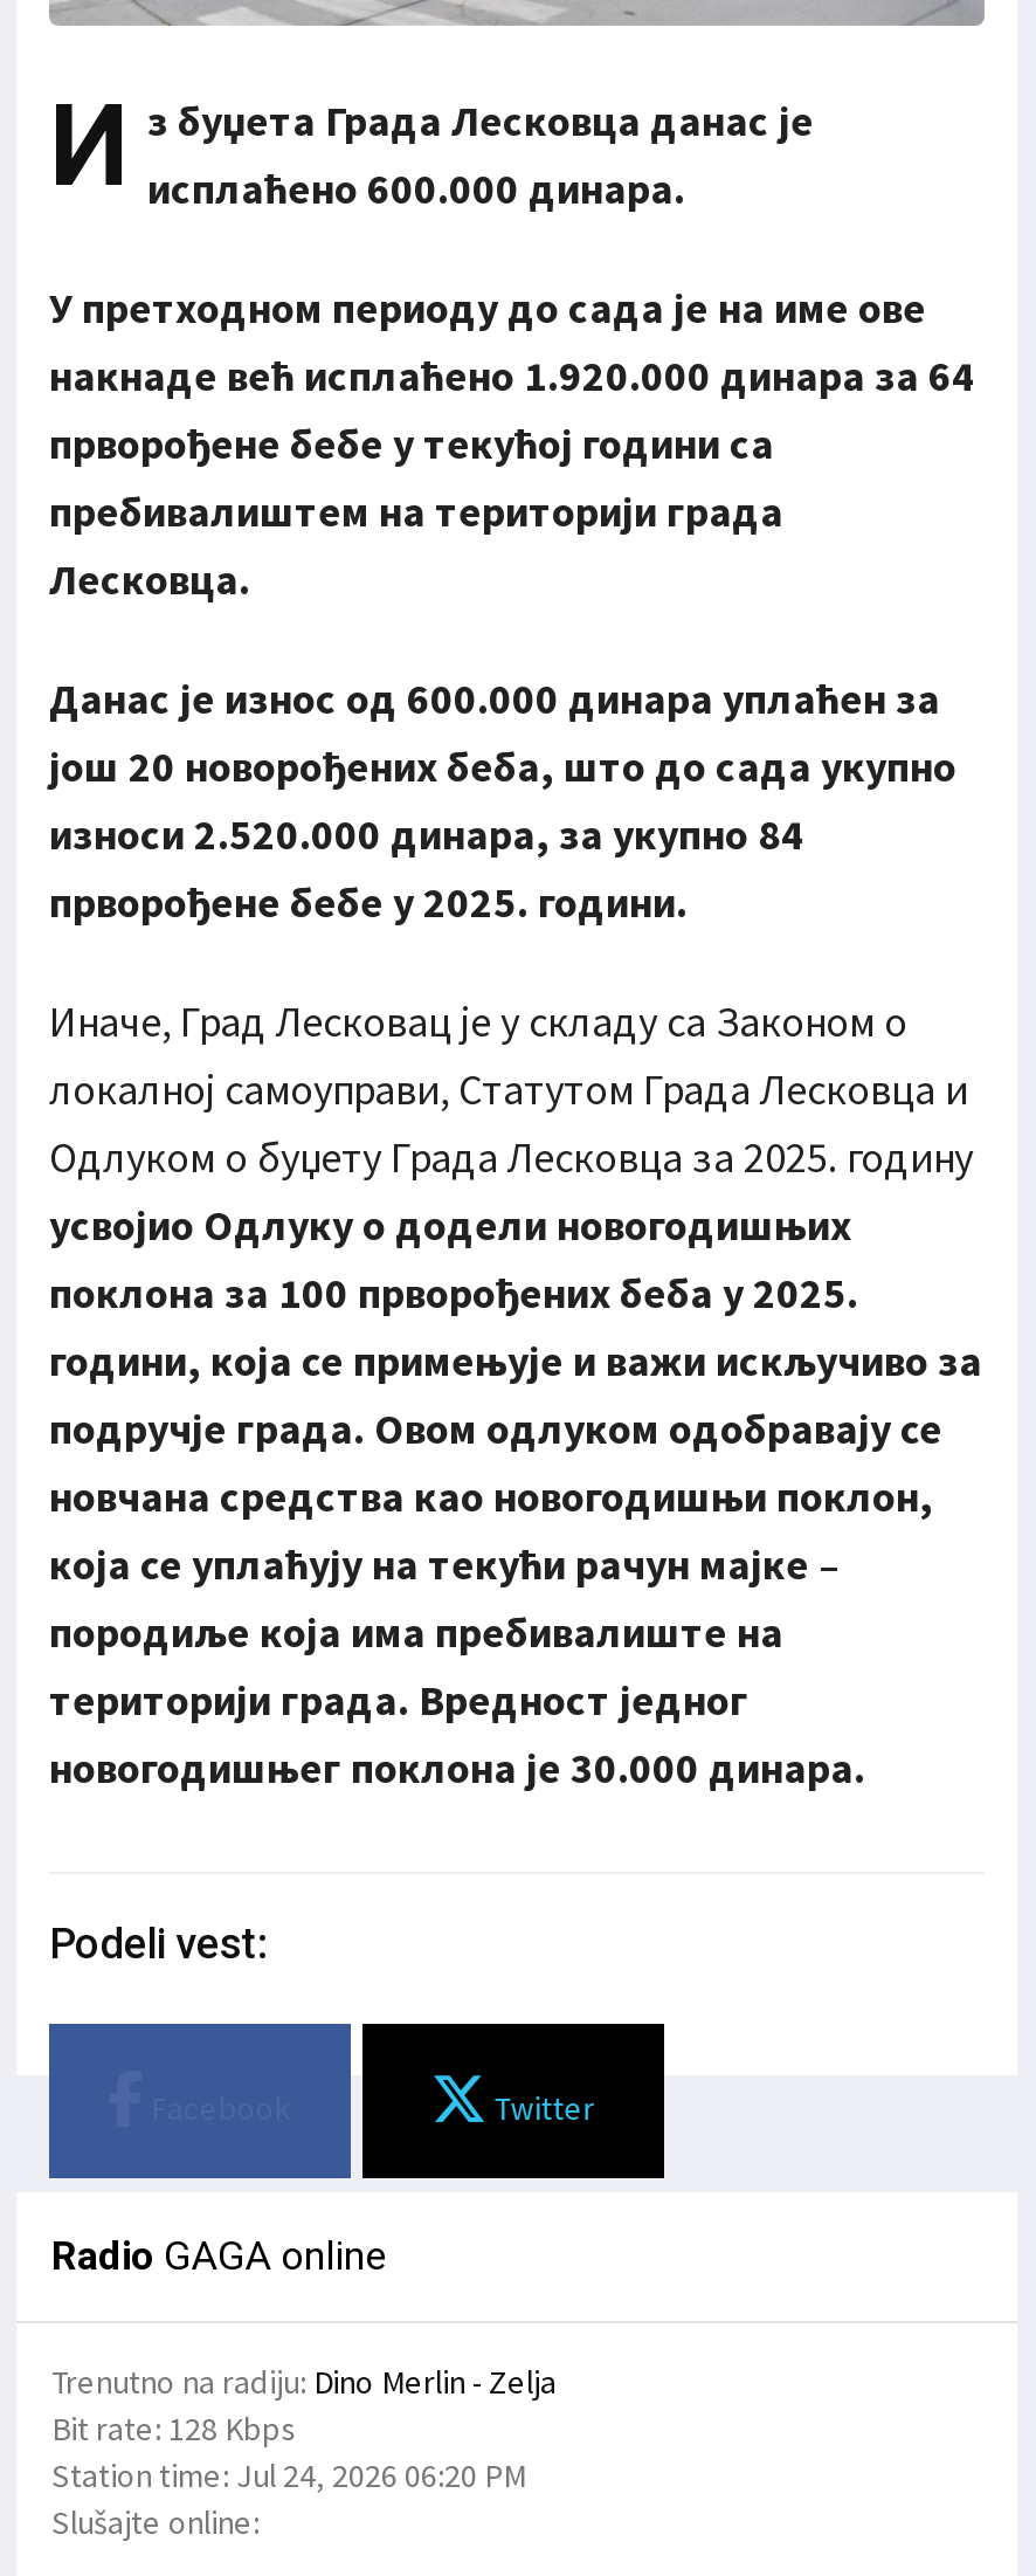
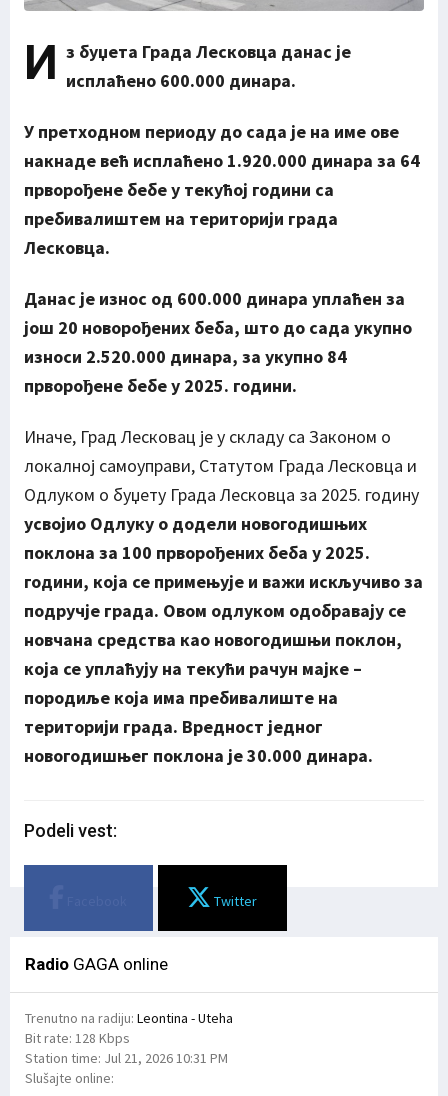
- Trenutno na radiju: Dino Merlin - Zelja
+ Trenutno na radiju: Leontina - Uteha

- Station time: Jul 24, 2026 06:20 PM
+ Station time: Jul 21, 2026 10:31 PM
